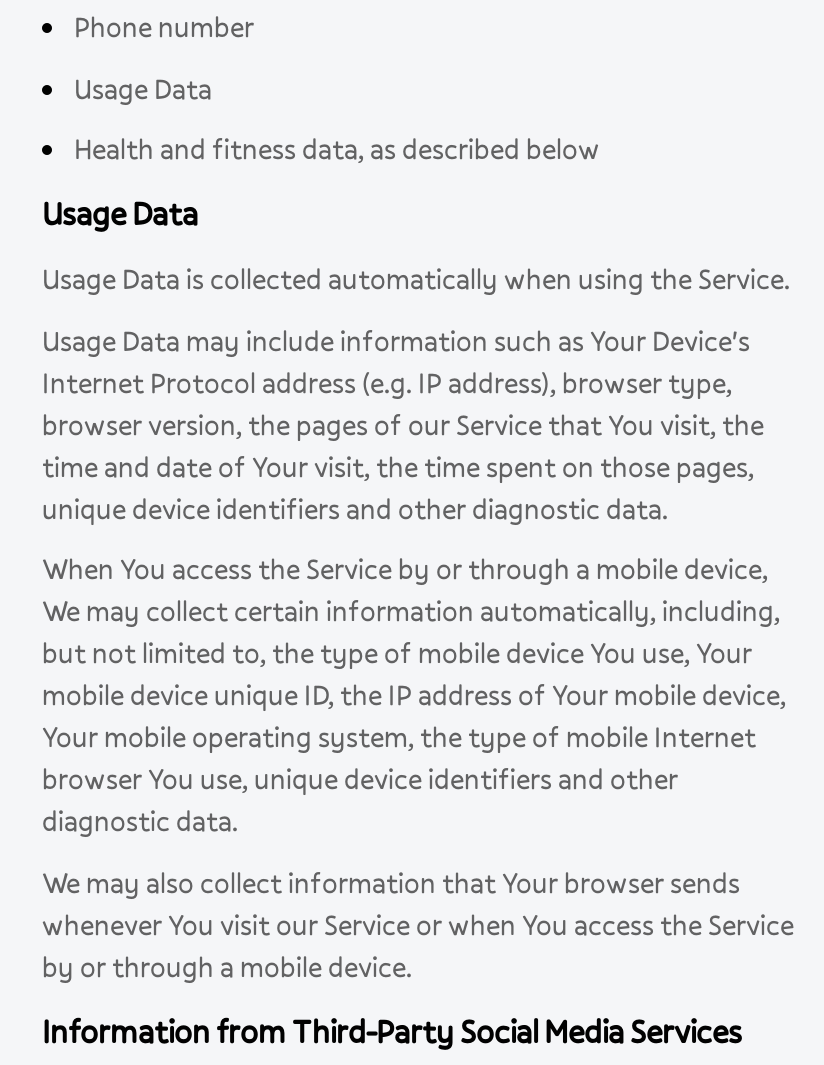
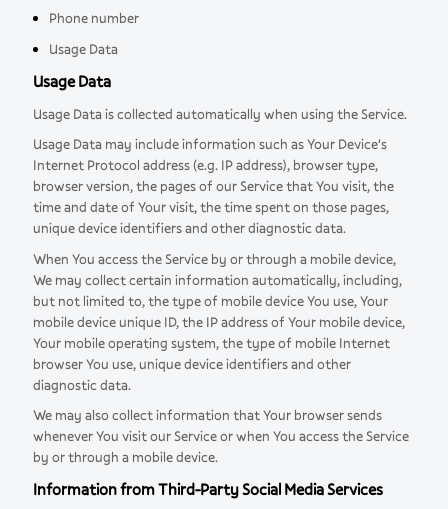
- Health and fitness data, as described below
